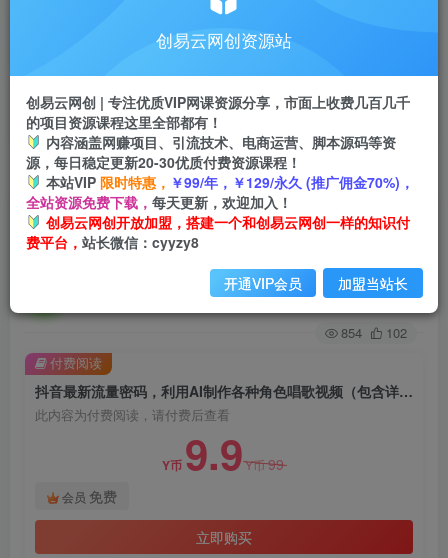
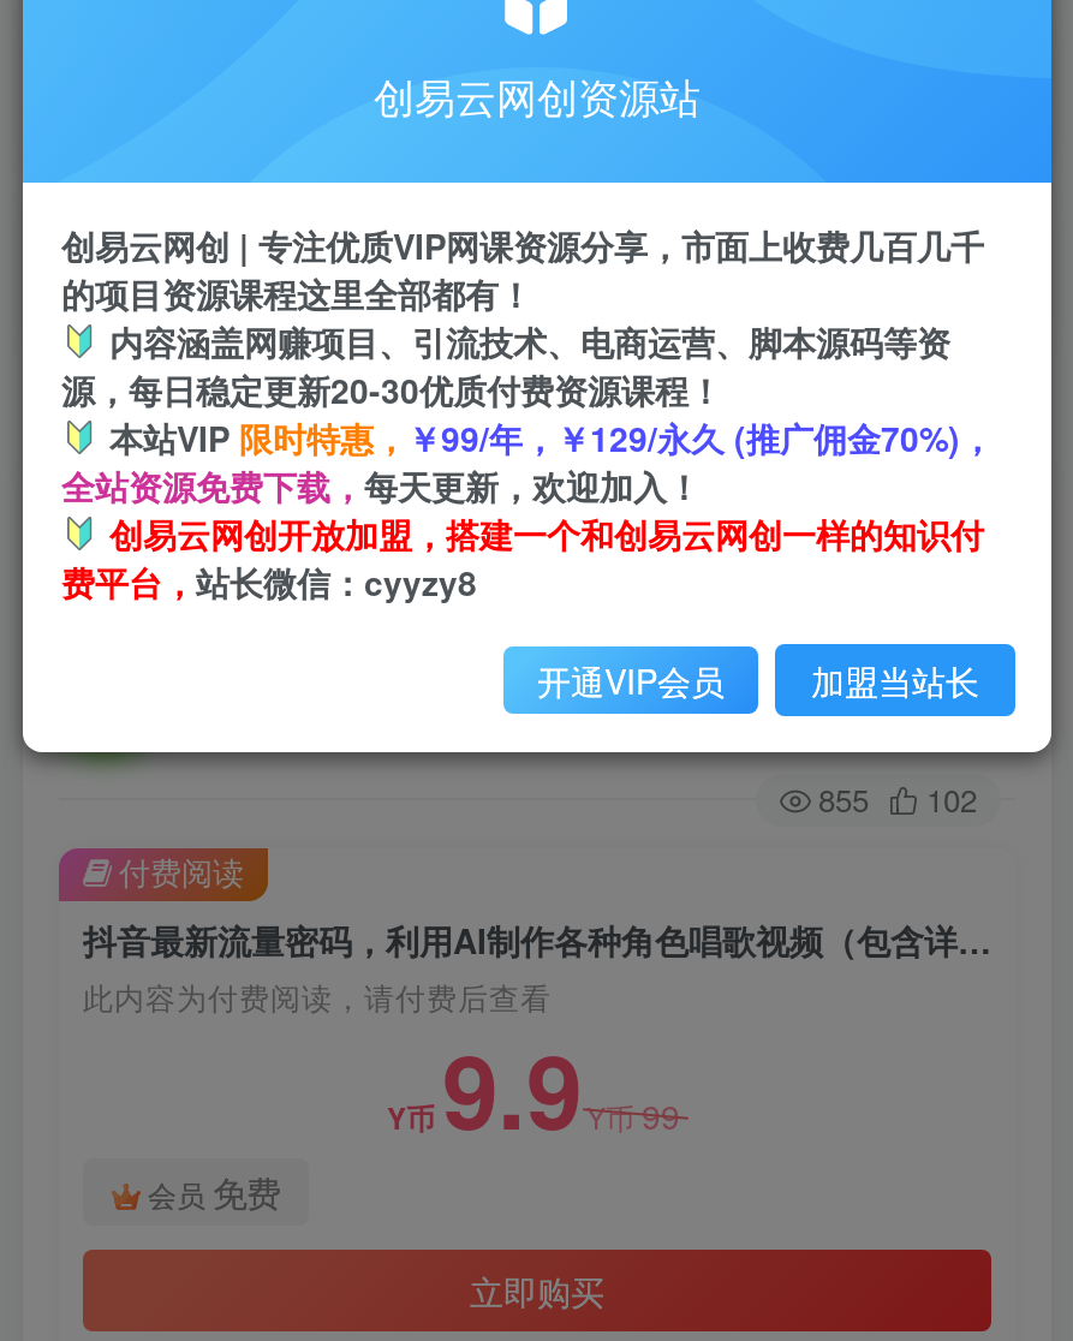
- 854 102
+ 855 102
